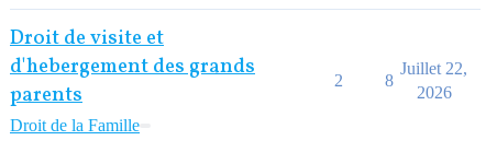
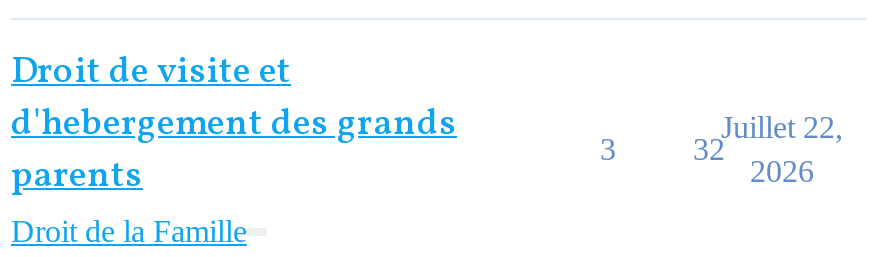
- 2
+ 3

- 8
+ 32
